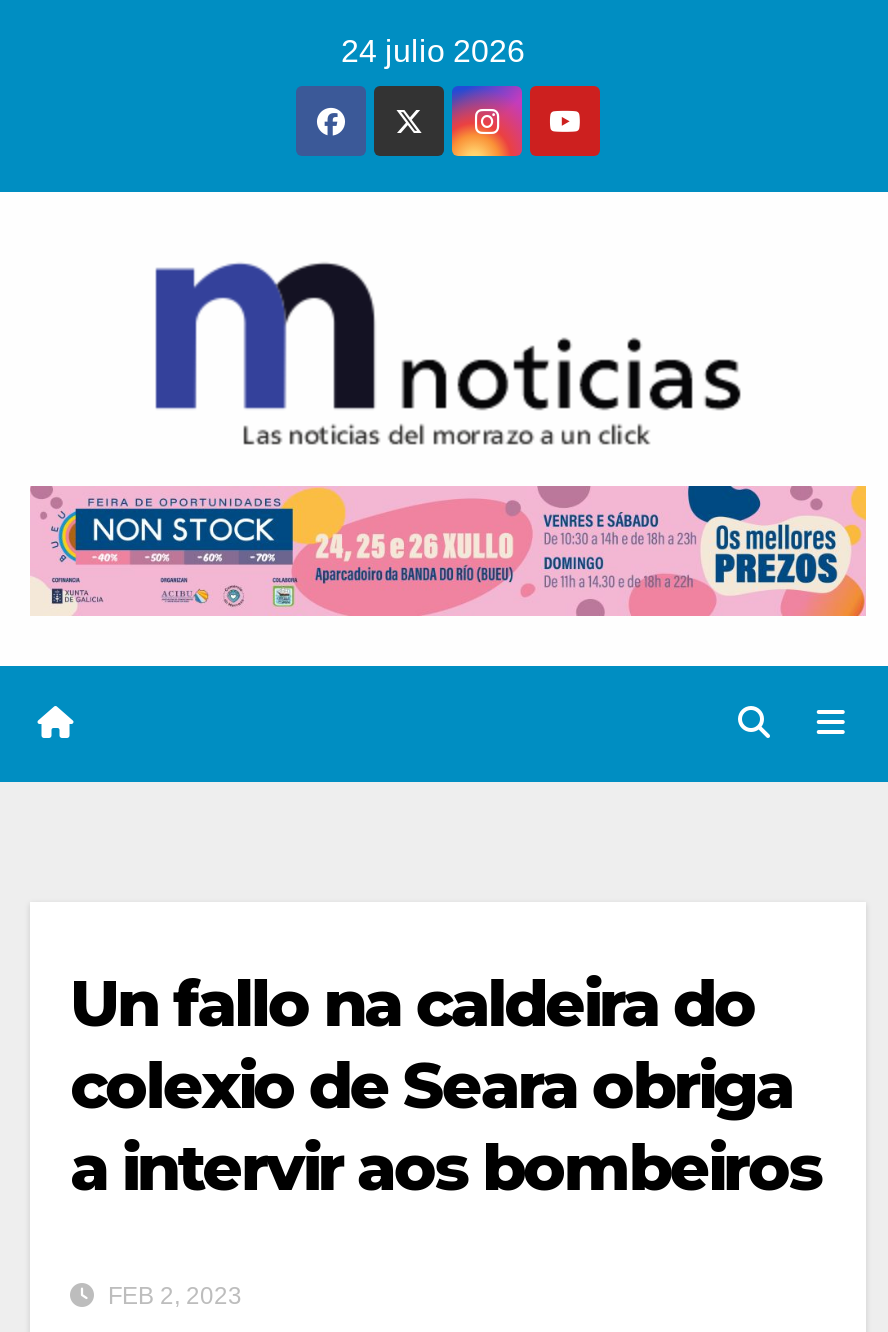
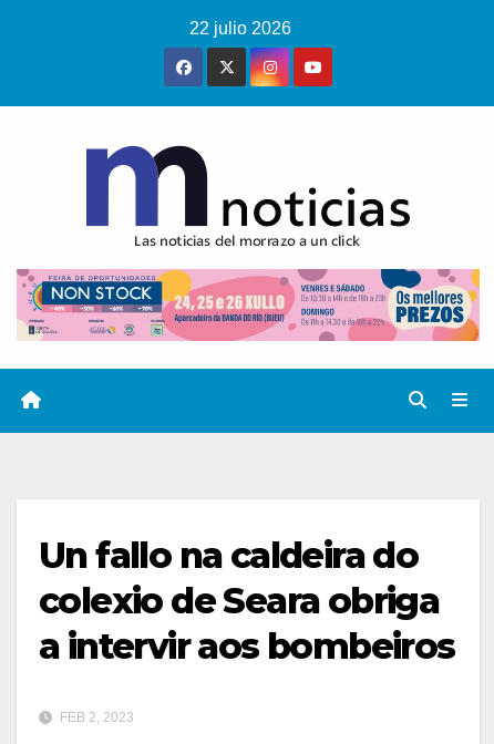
- 24 julio 2026
+ 22 julio 2026
